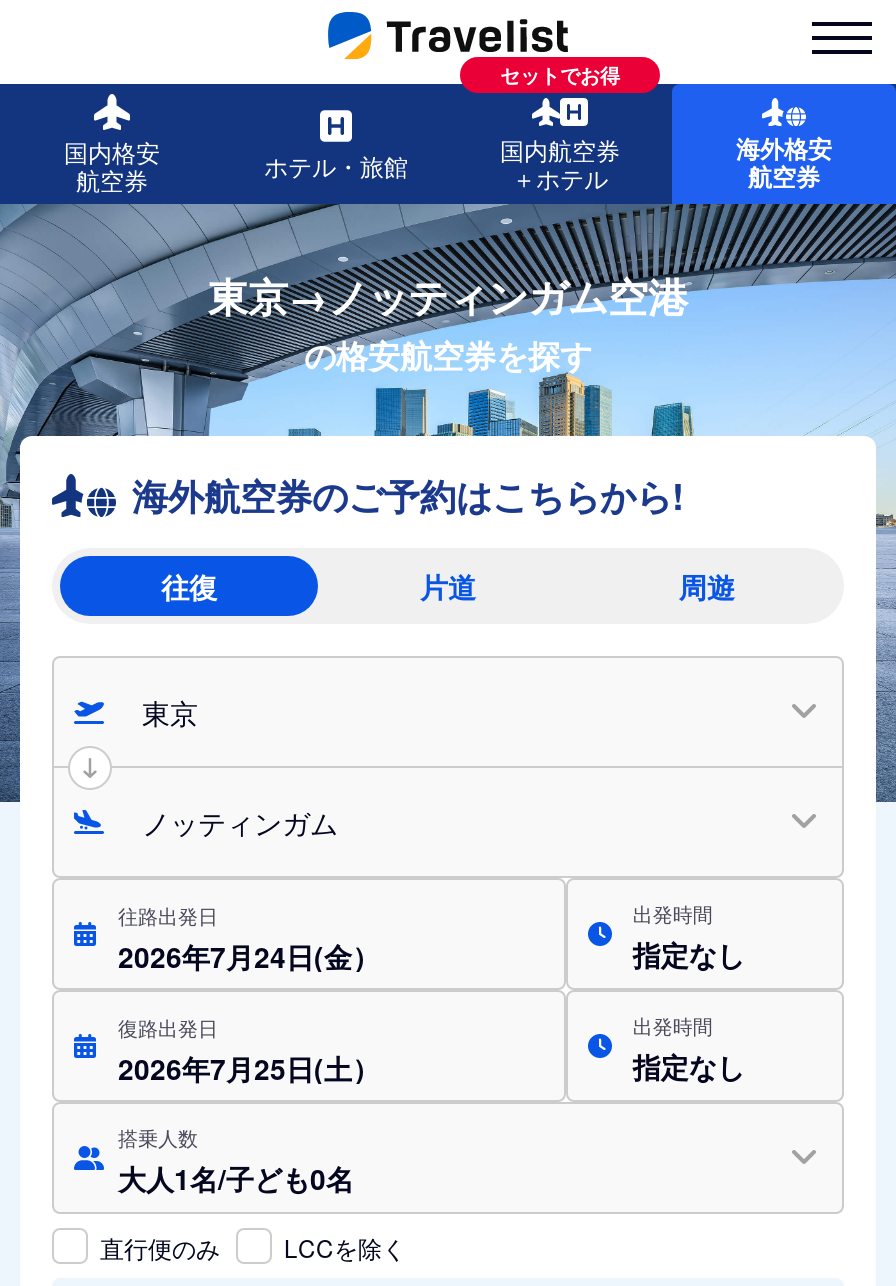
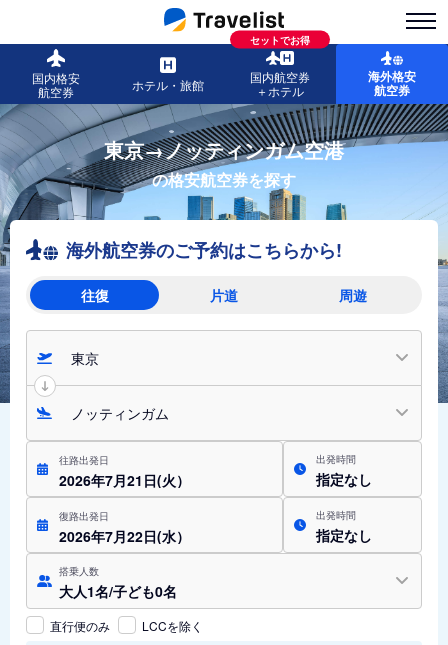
- 2026年7月24日(金）
+ 2026年7月21日(火）

- 2026年7月25日(土）
+ 2026年7月22日(水）
